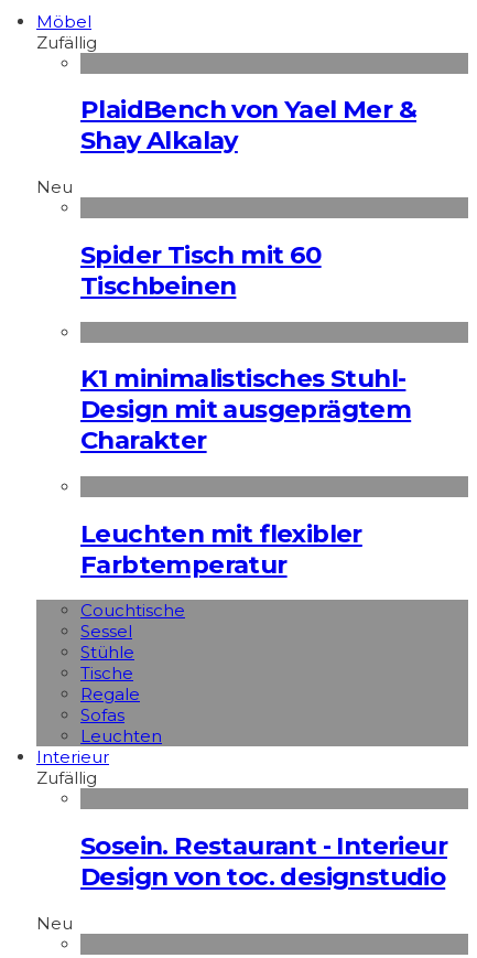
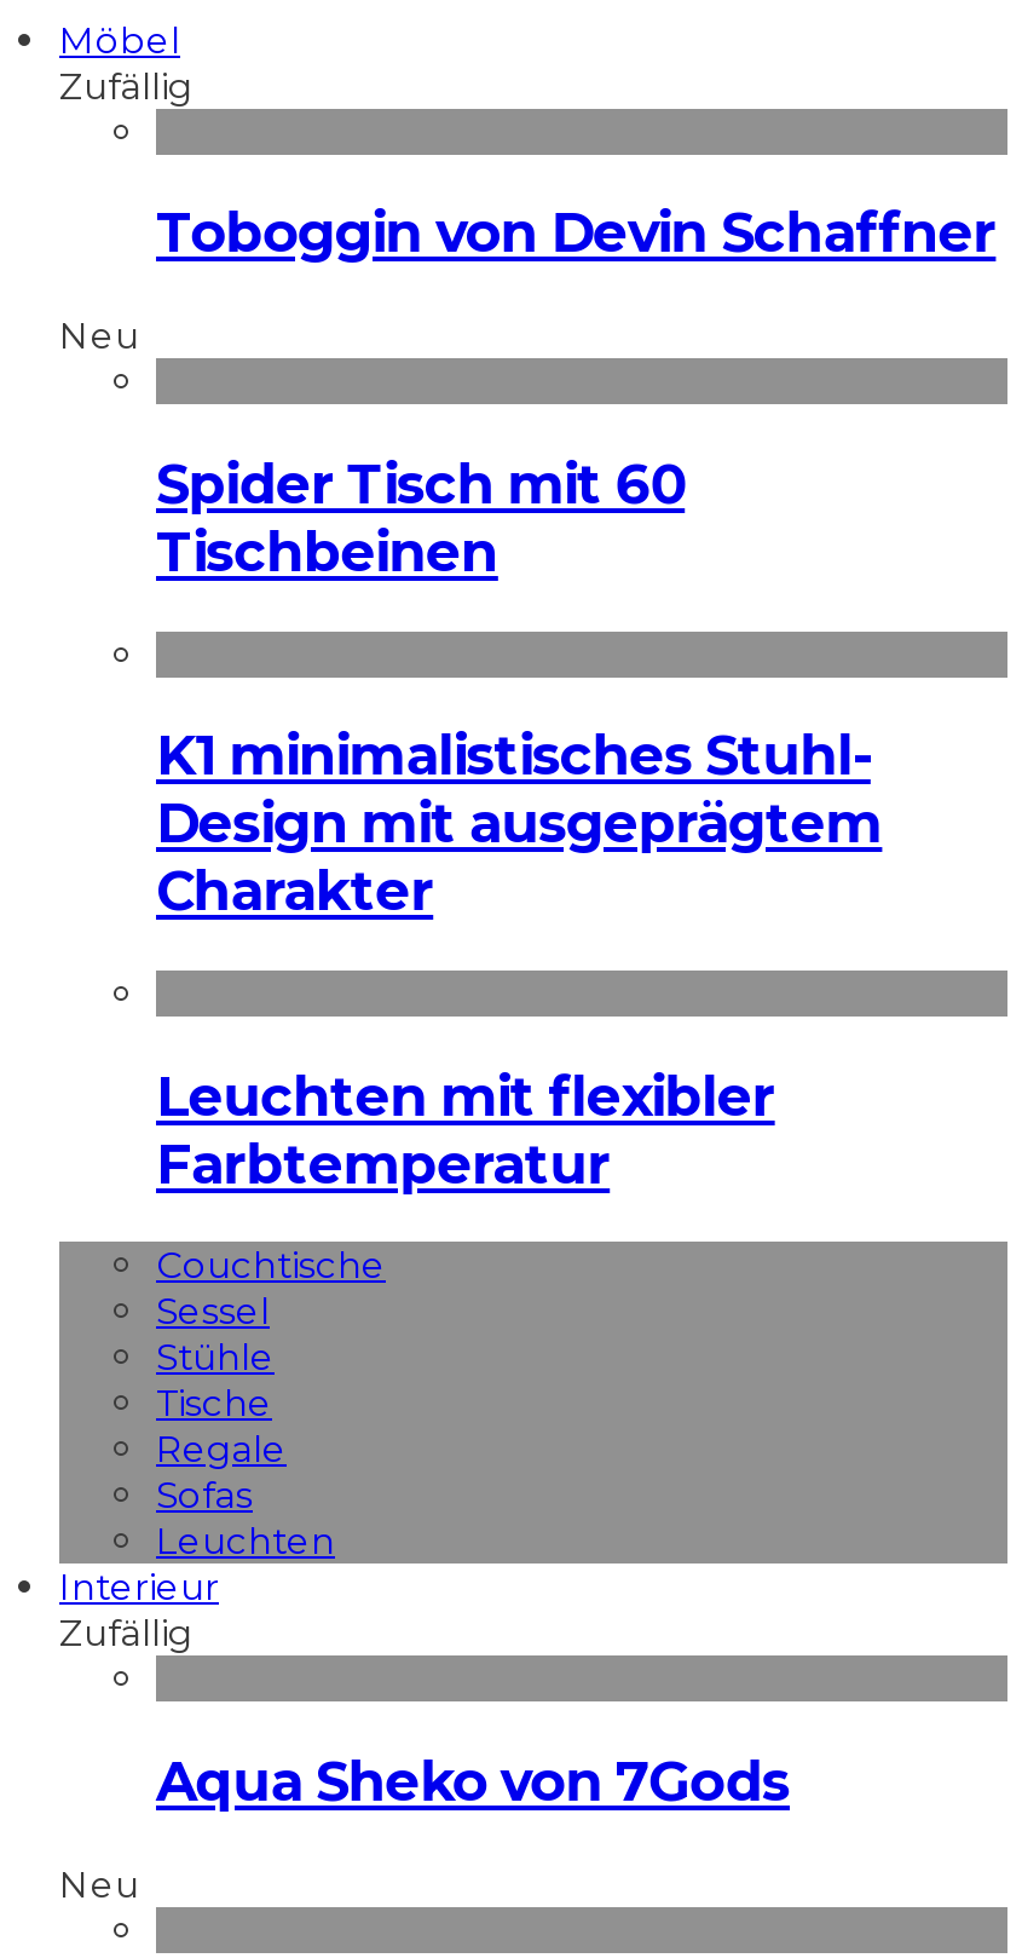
- PlaidBench von Yael Mer &
- Shay Alkalay
+ Toboggin von Devin Schaffner

- Sosein. Restaurant - Interieur
- Design von toc. designstudio
+ Aqua Sheko von 7Gods
